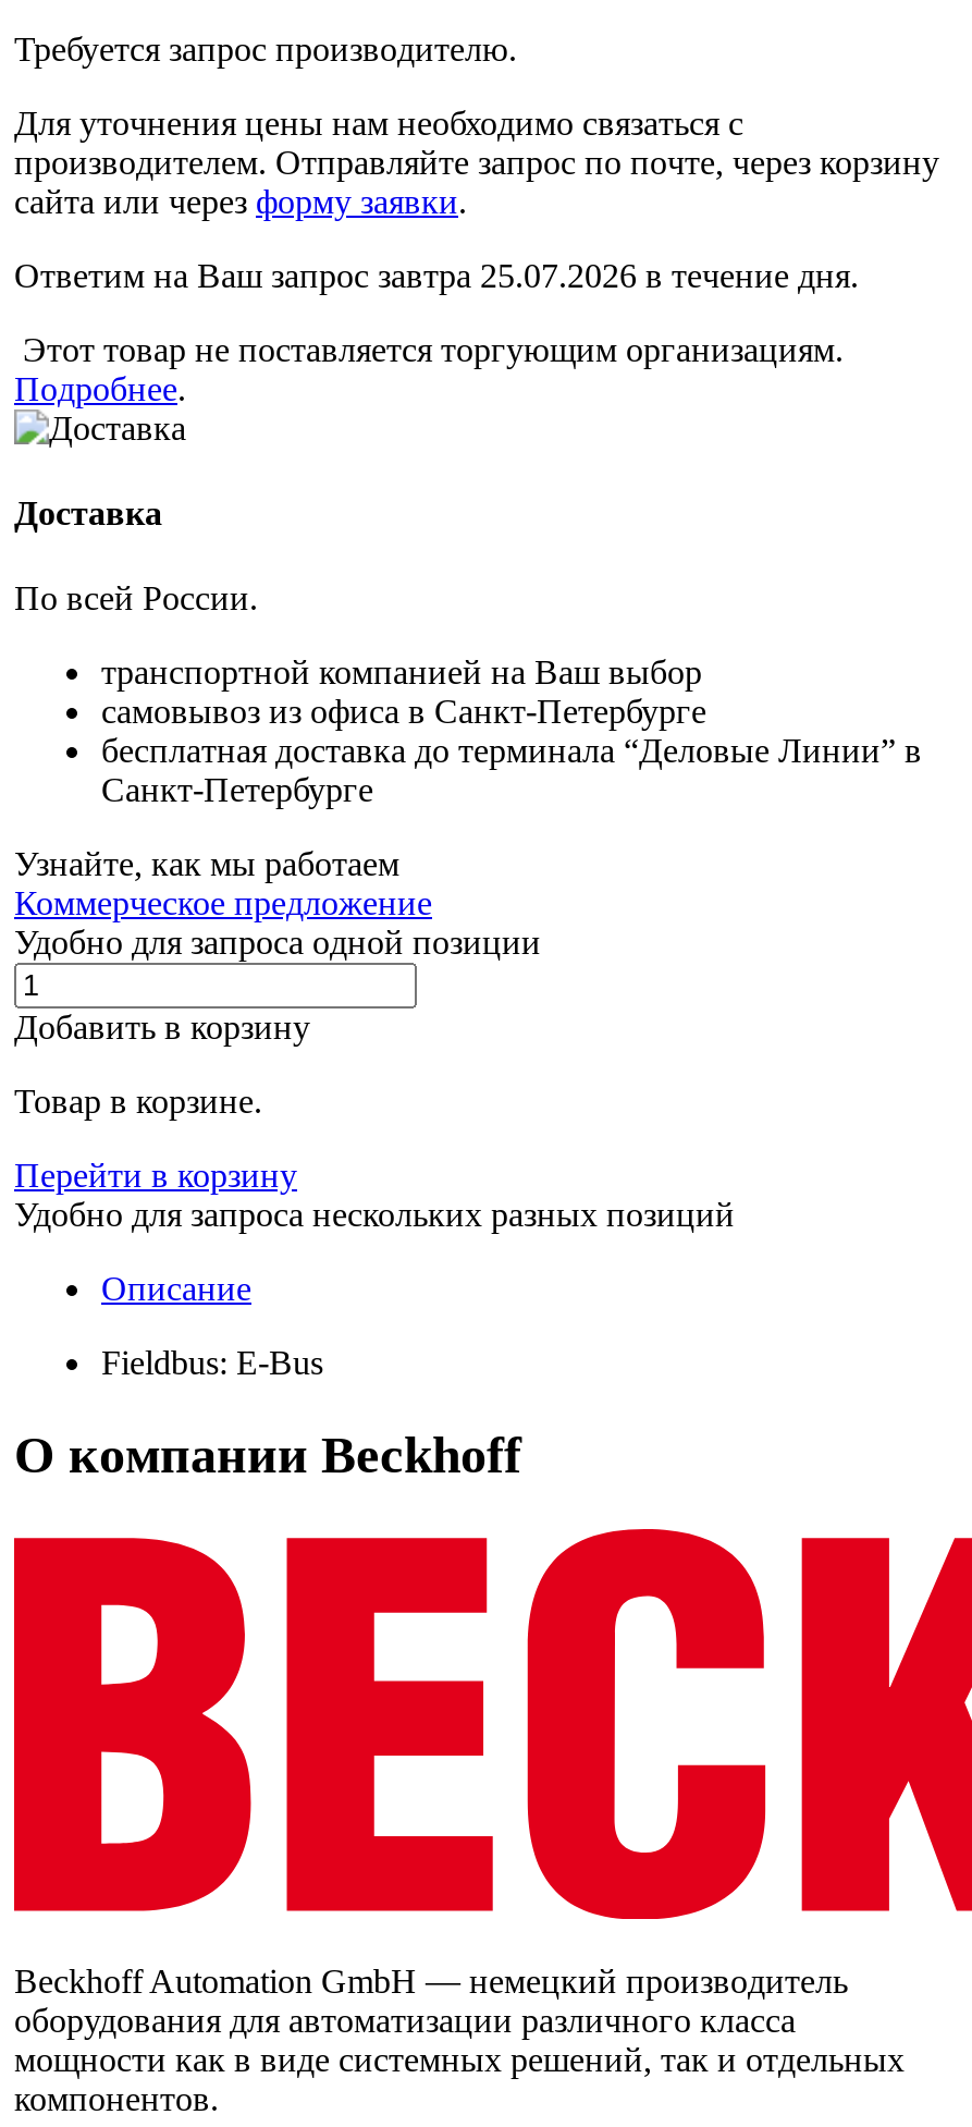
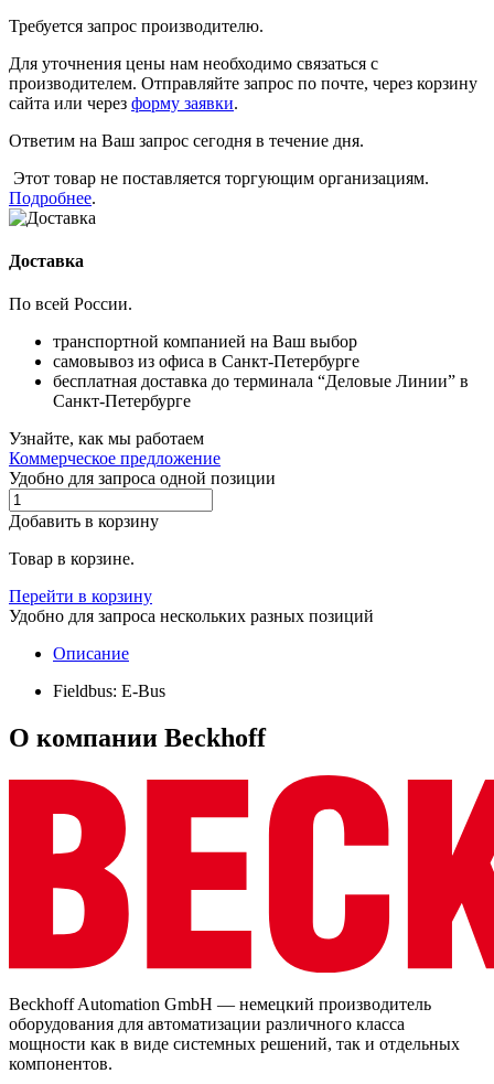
- Ответим на Ваш запрос завтра 25.07.2026 в течение дня.
+ Ответим на Ваш запрос сегодня в течение дня.
